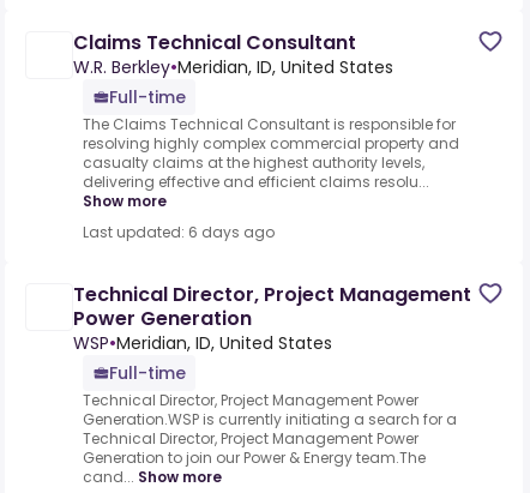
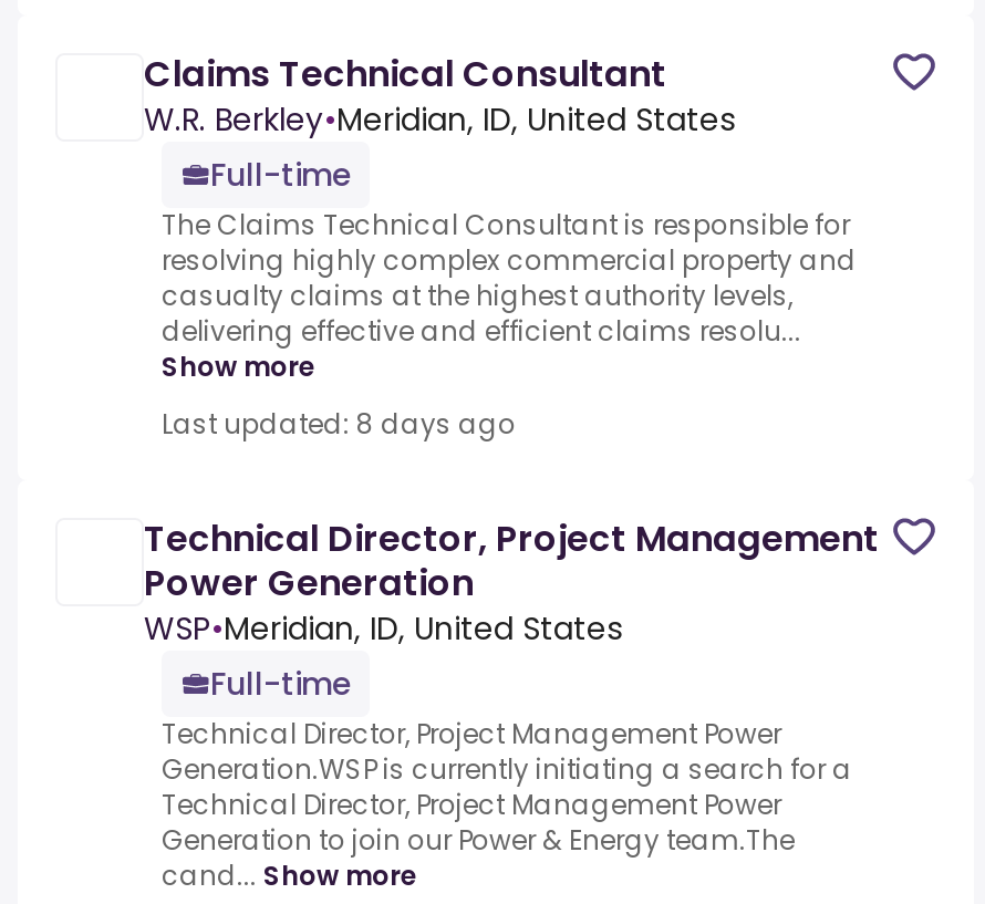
- Last updated: 6 days ago
+ Last updated: 8 days ago
